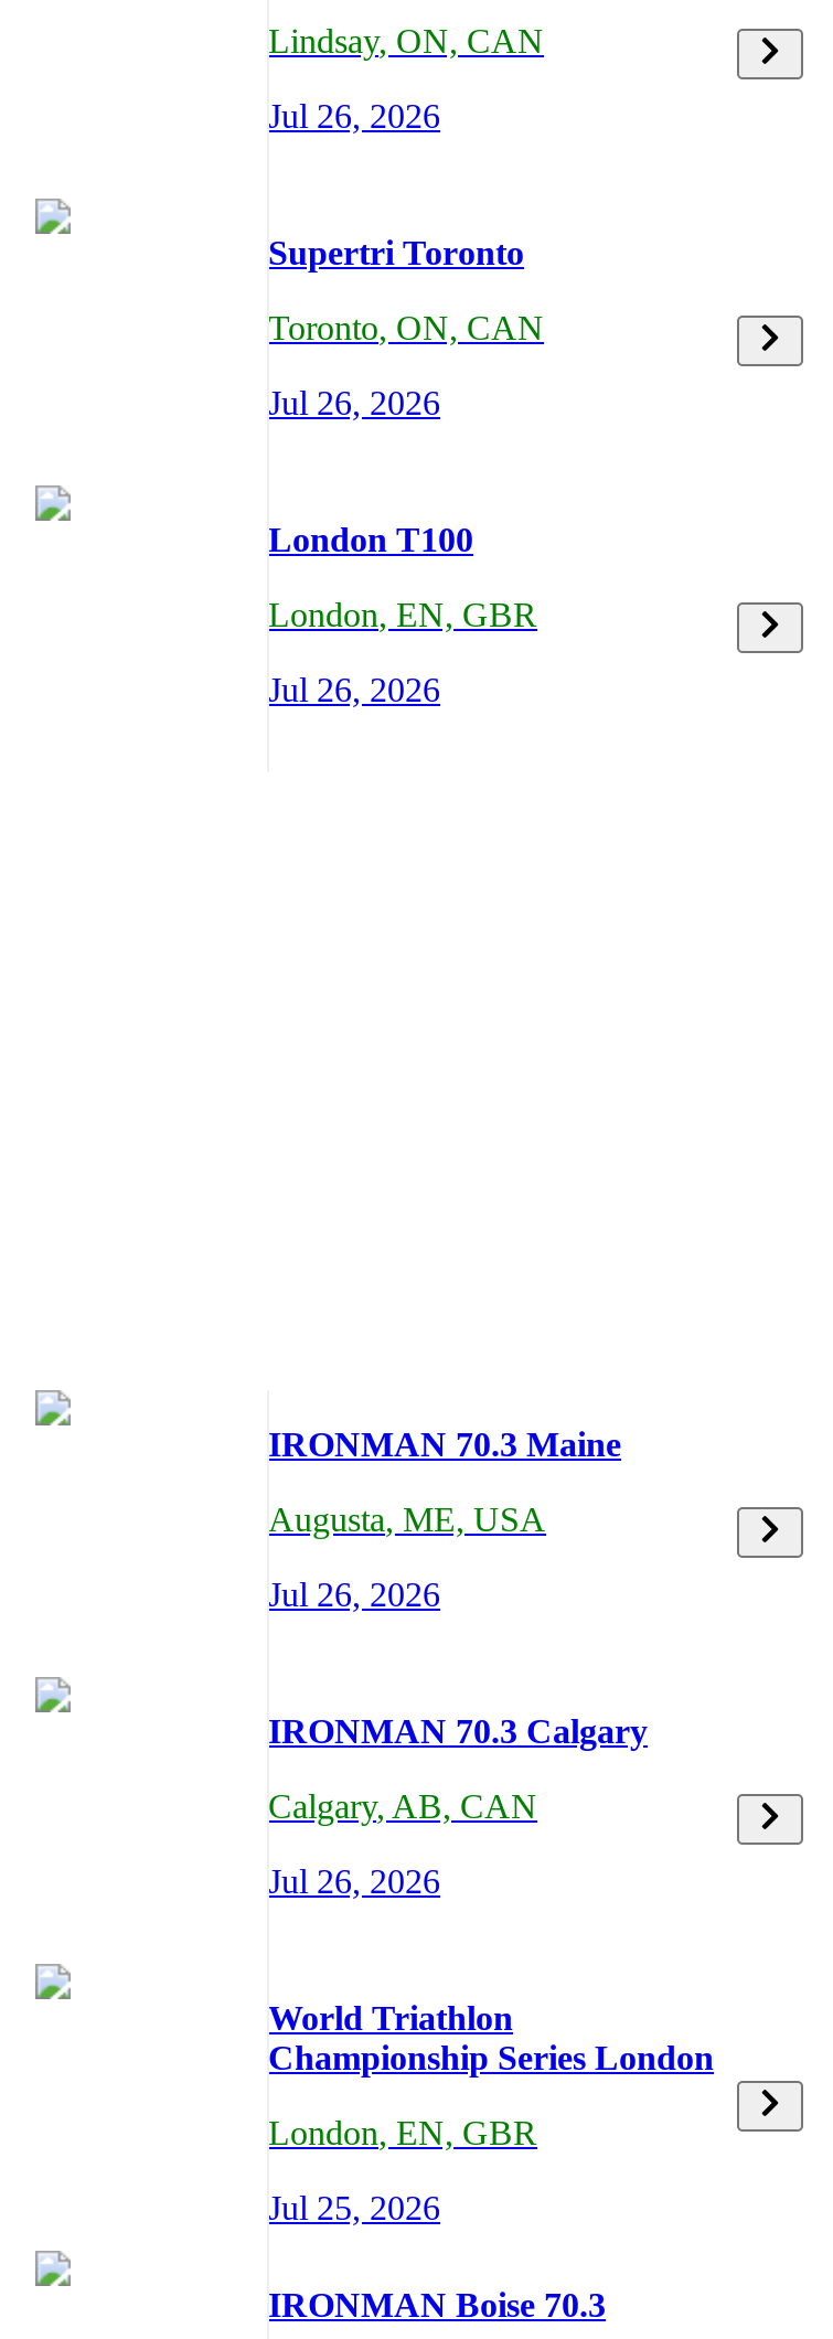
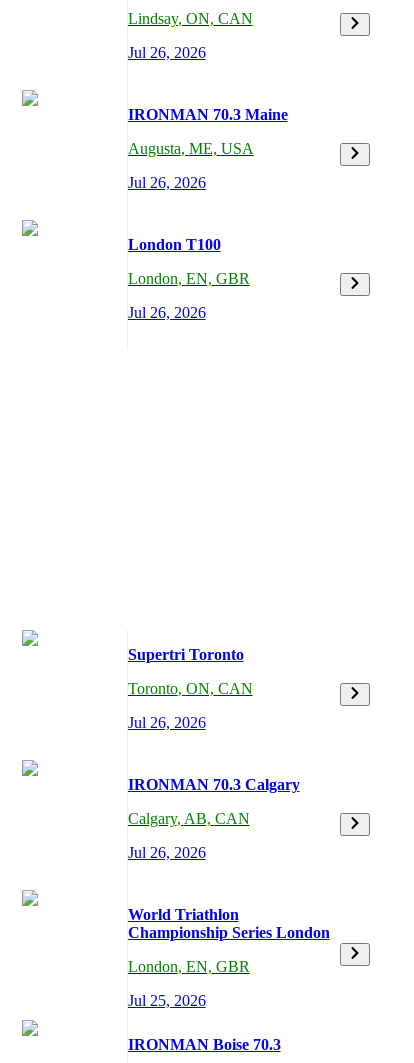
moved down: Supertri Toronto

moved down: Toronto, ON, CAN

moved up: IRONMAN 70.3 Maine

moved up: Augusta, ME, USA
